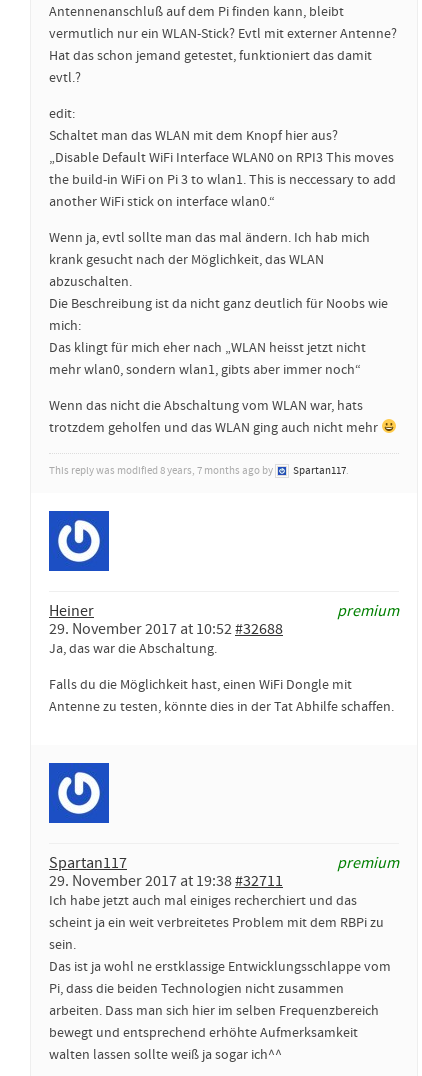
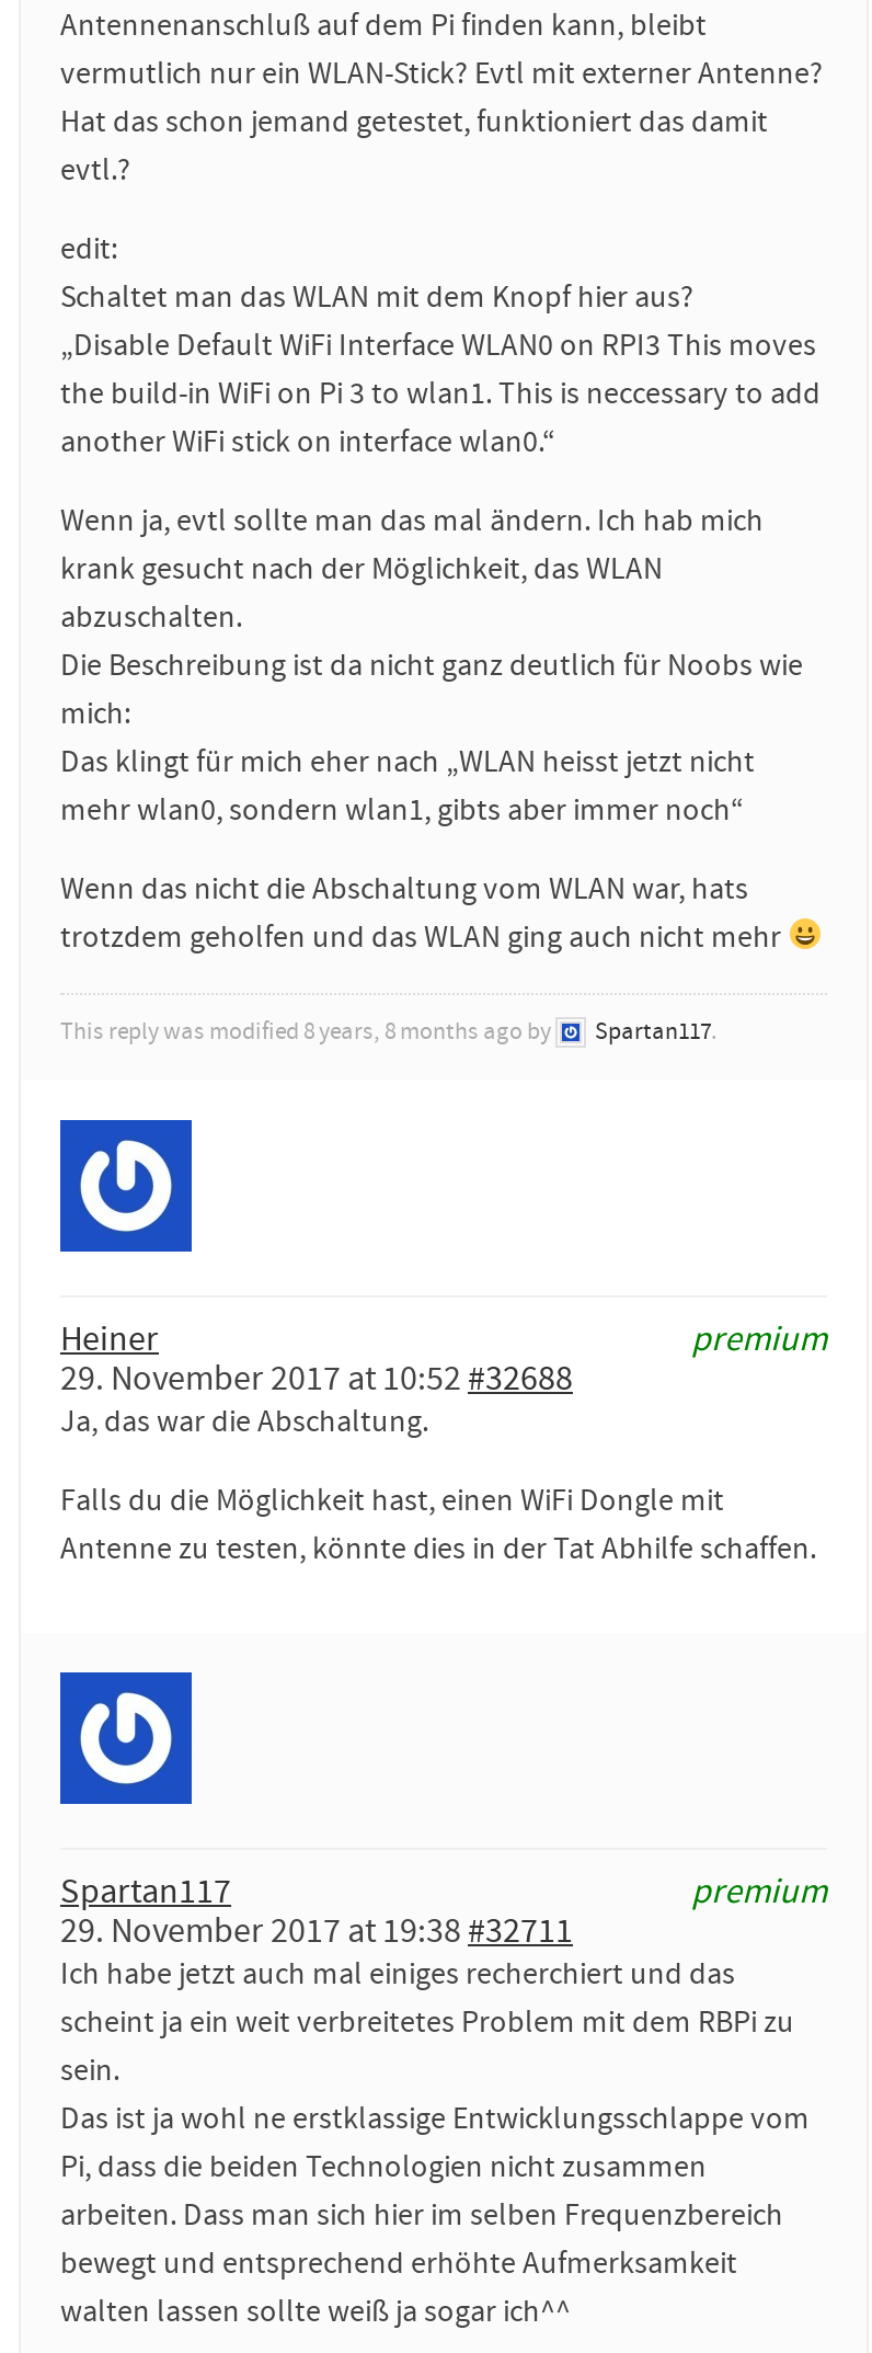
- This reply was modified 8 years, 7 months ago by
+ This reply was modified 8 years, 8 months ago by
